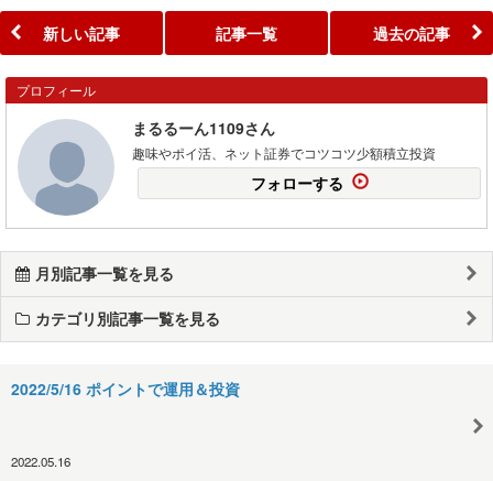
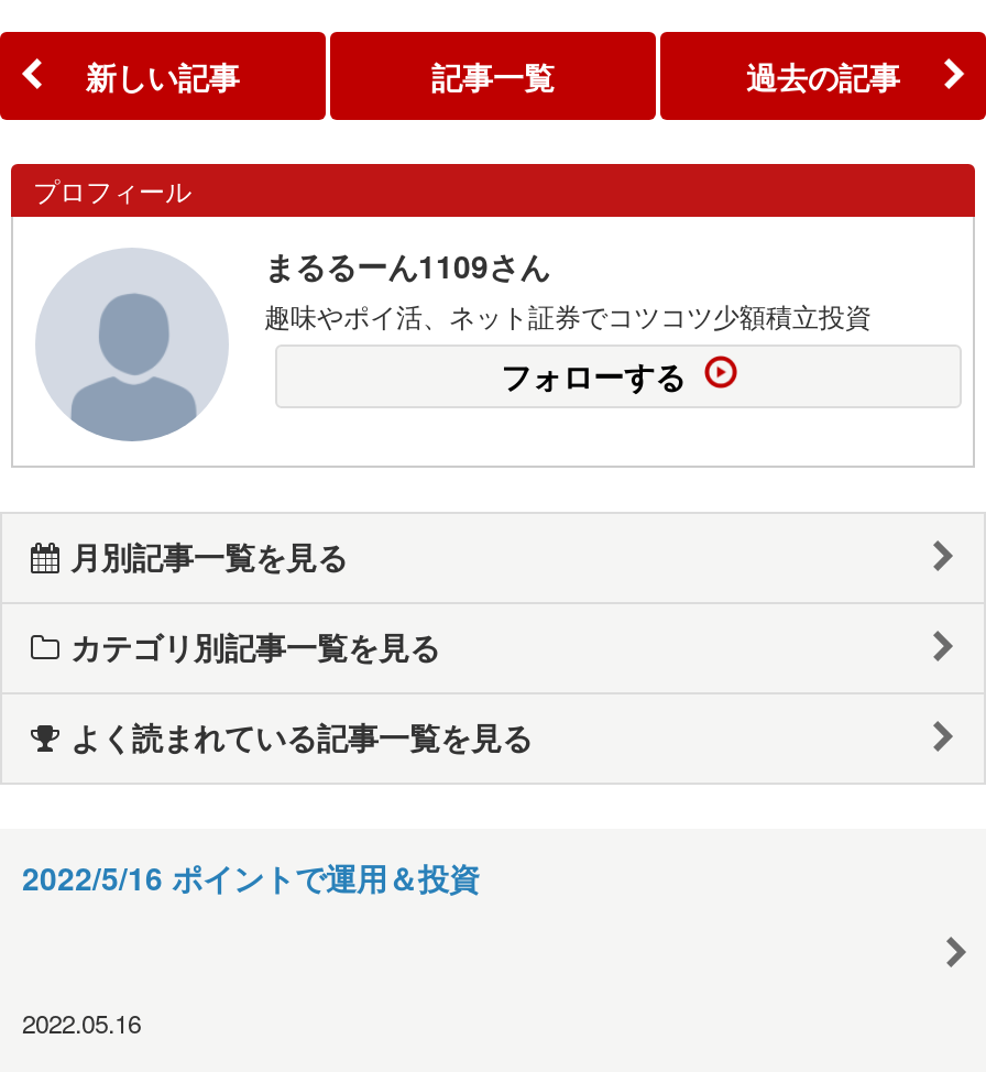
+ よく読まれている記事一覧を見る
